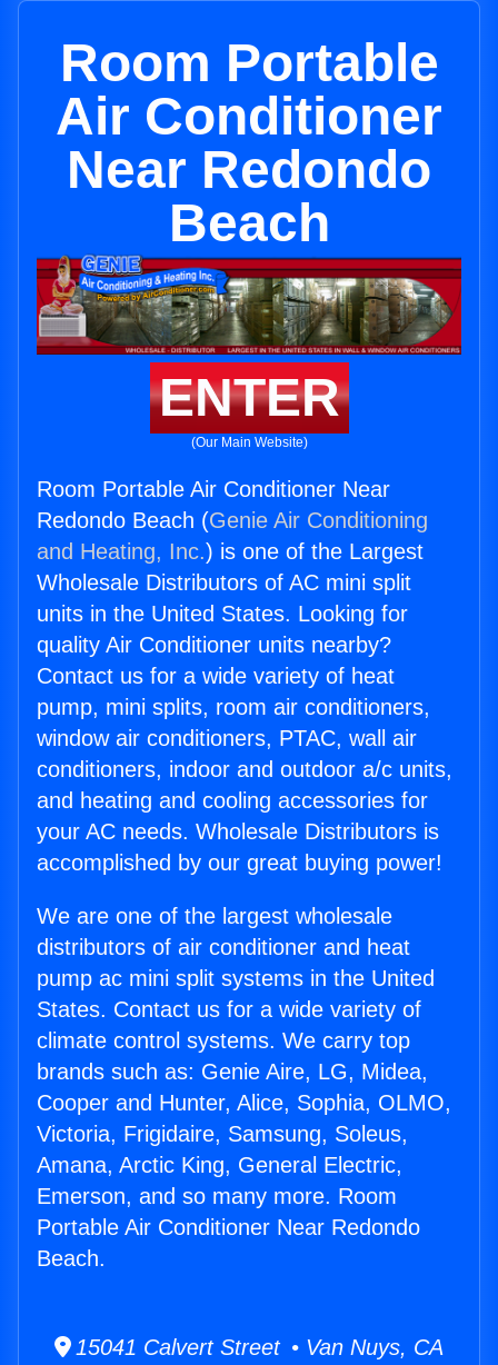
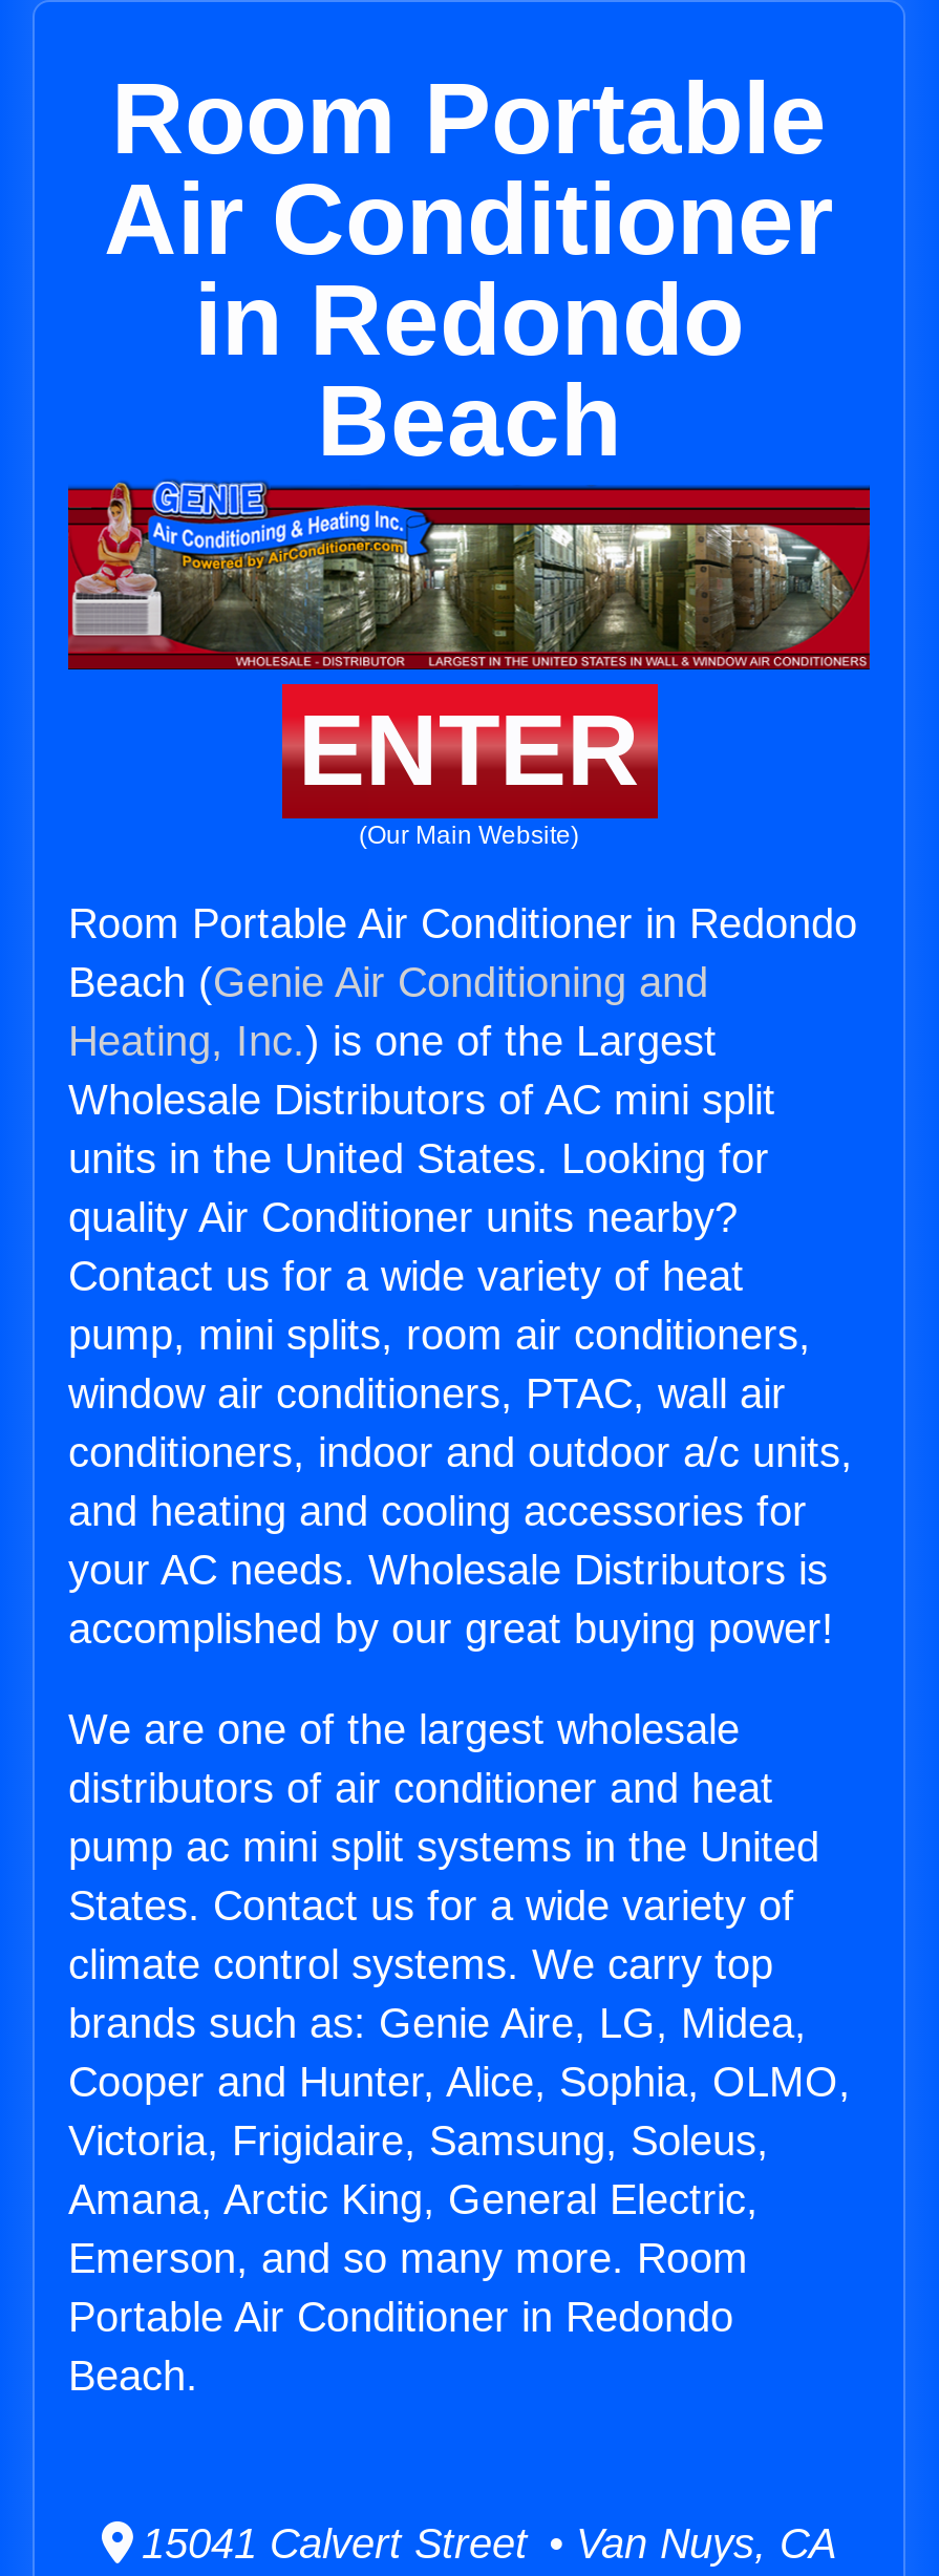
- Near Redondo
+ in Redondo

- Room Portable Air Conditioner Near
- Redondo Beach (Genie Air Conditioning
- and Heating, Inc.) is one of the Largest
+ Room Portable Air Conditioner in Redondo
+ Beach (Genie Air Conditioning and
+ Heating, Inc.) is one of the Largest

- Portable Air Conditioner Near Redondo
+ Portable Air Conditioner in Redondo
